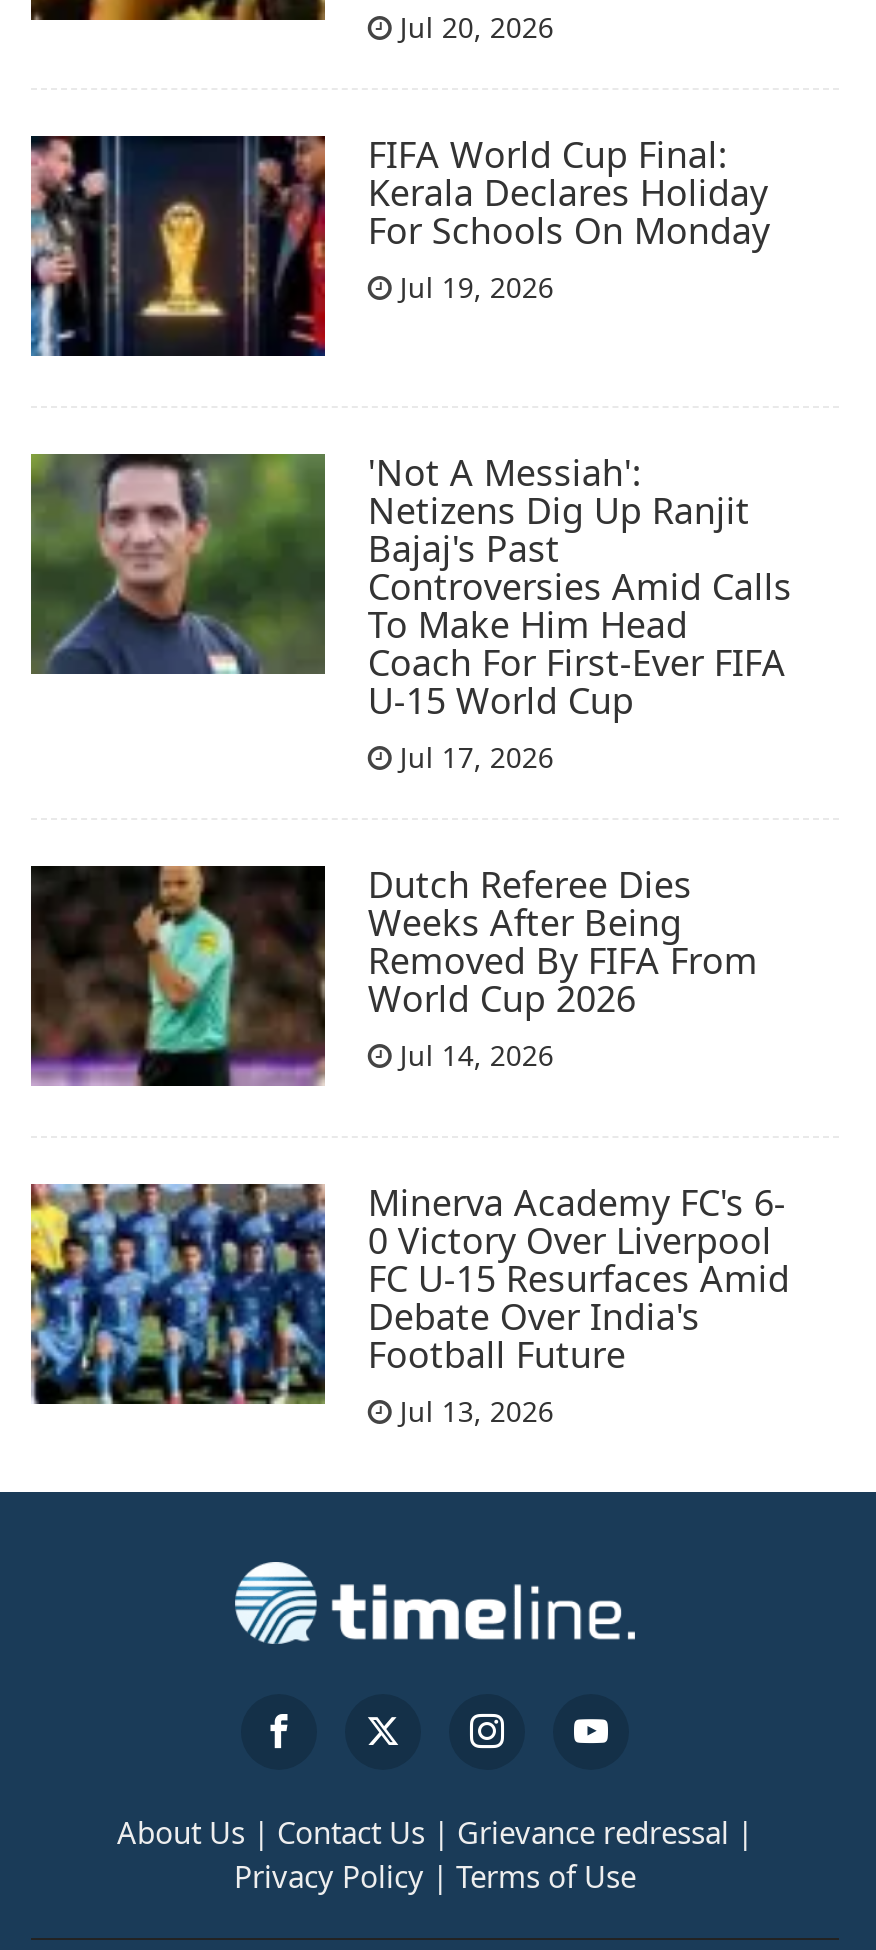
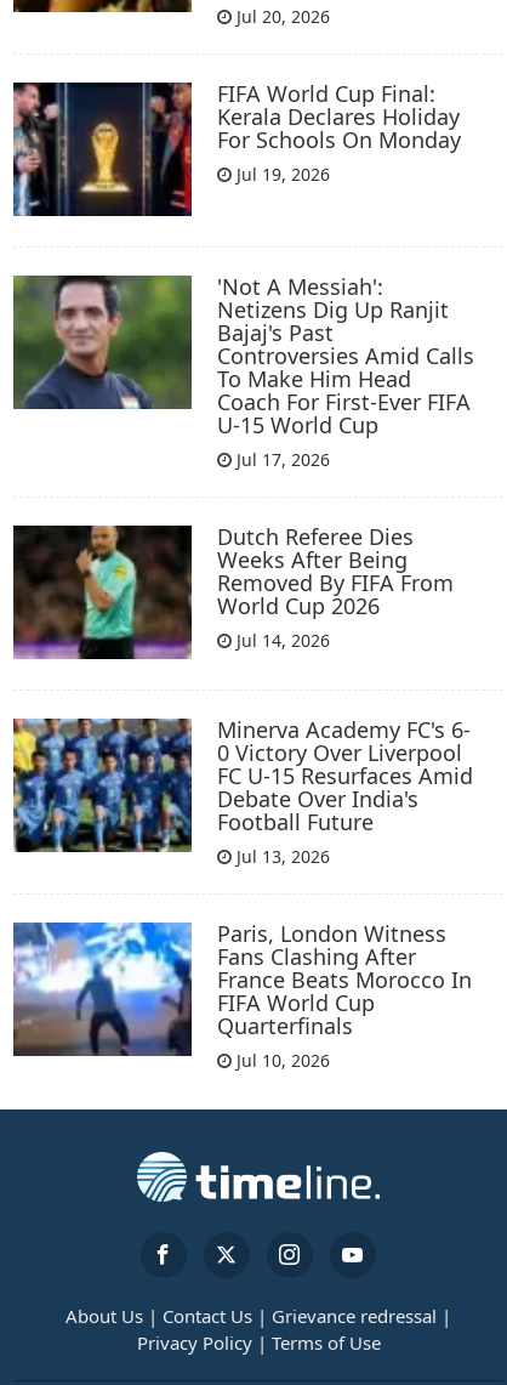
+ [image]
+ Paris, London Witness
+ Fans Clashing After
+ France Beats Morocco In
+ FIFA World Cup
+ Quarterfinals
+ Jul 10, 2026
